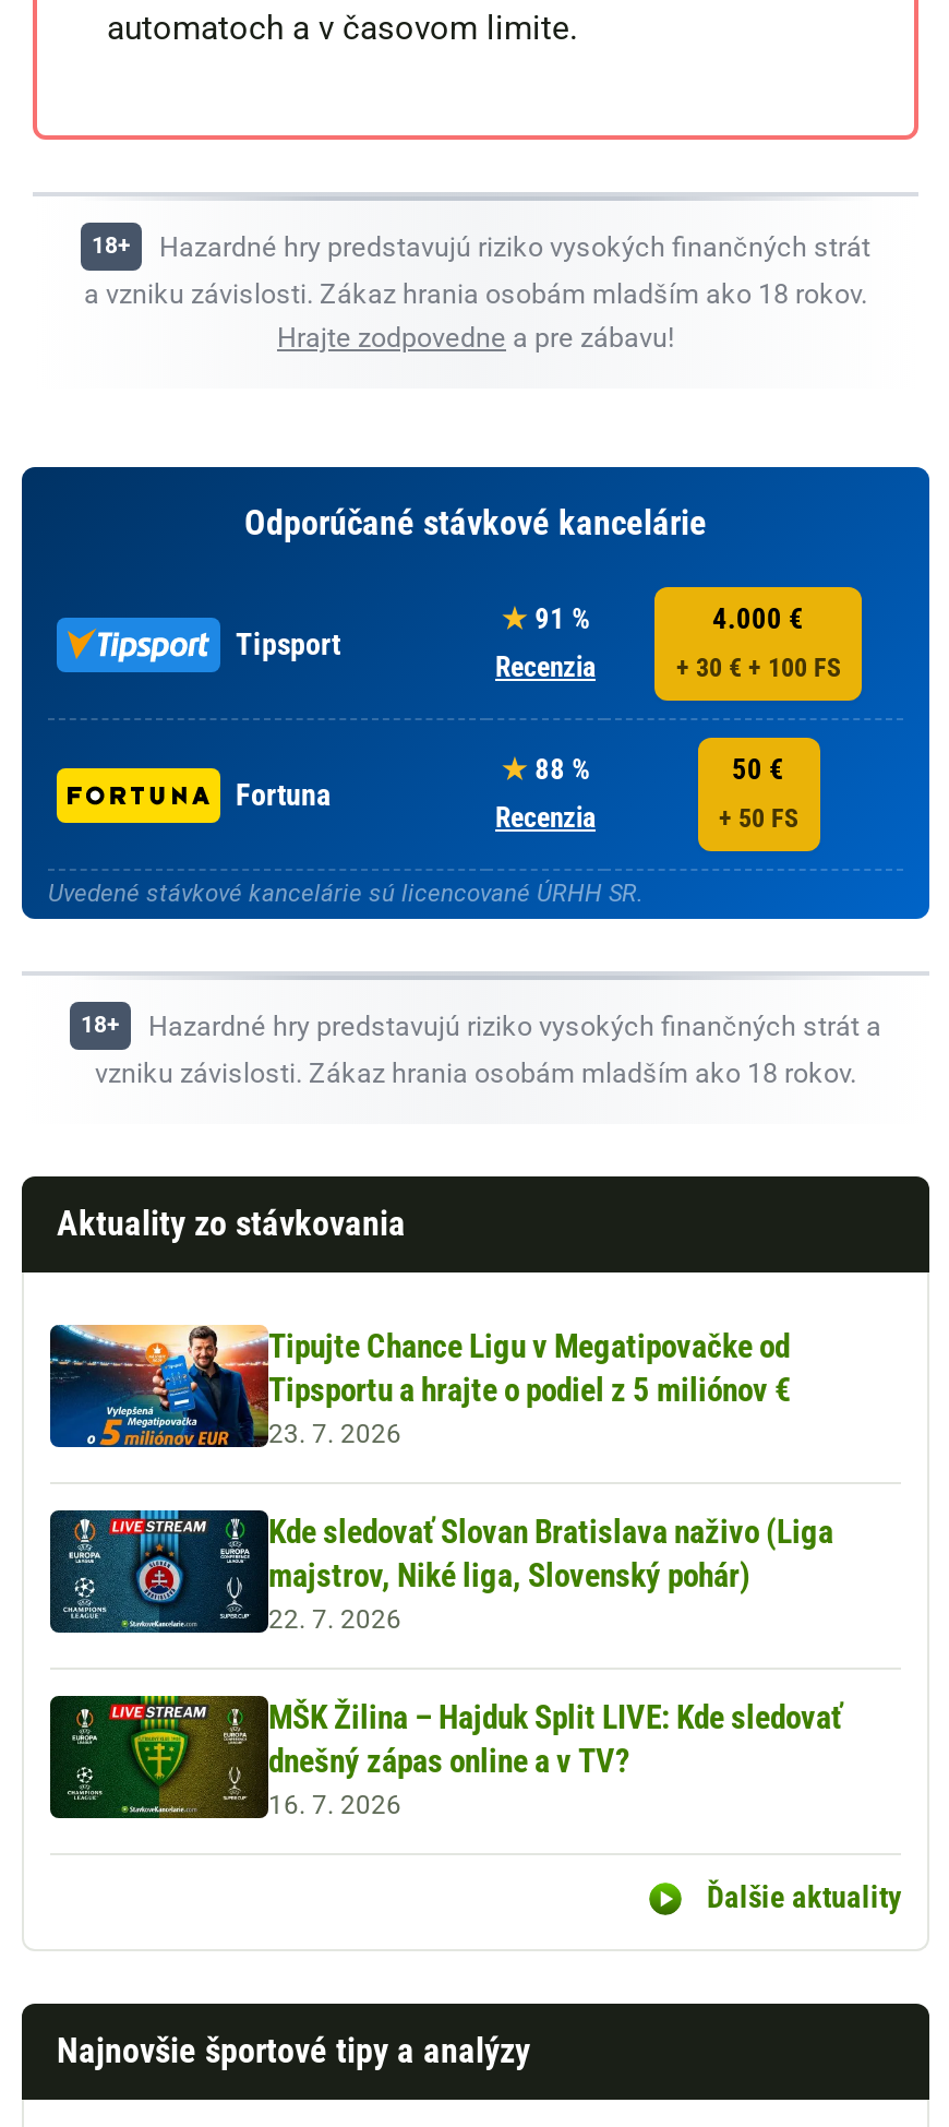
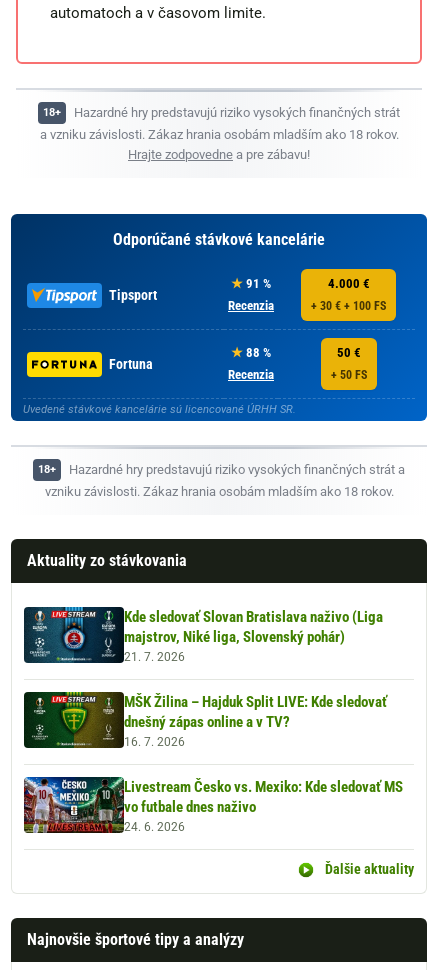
- [image]
- Tipujte Chance Ligu v Megatipovačke od
- Tipsportu a hrajte o podiel z 5 miliónov €
- 23. 7. 2026

moved up: [image] | Kde sledovať Slovan Bratislava naživo (Liga | majstrov, Niké liga, Slovenský pohár)

- 22. 7. 2026
+ 21. 7. 2026

moved up: [image] | MŠK Žilina – Hajduk Split LIVE: Kde sledovať | dnešný zápas online a v TV? | 16. 7. 2026

+ [image]
+ Livestream Česko vs. Mexiko: Kde sledovať MS
+ vo futbale dnes naživo
+ 24. 6. 2026
